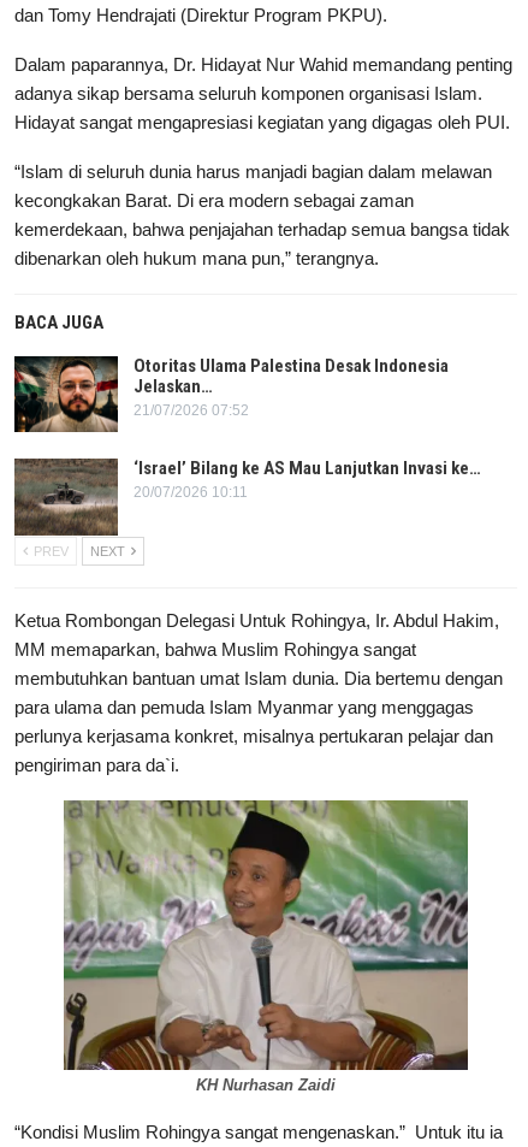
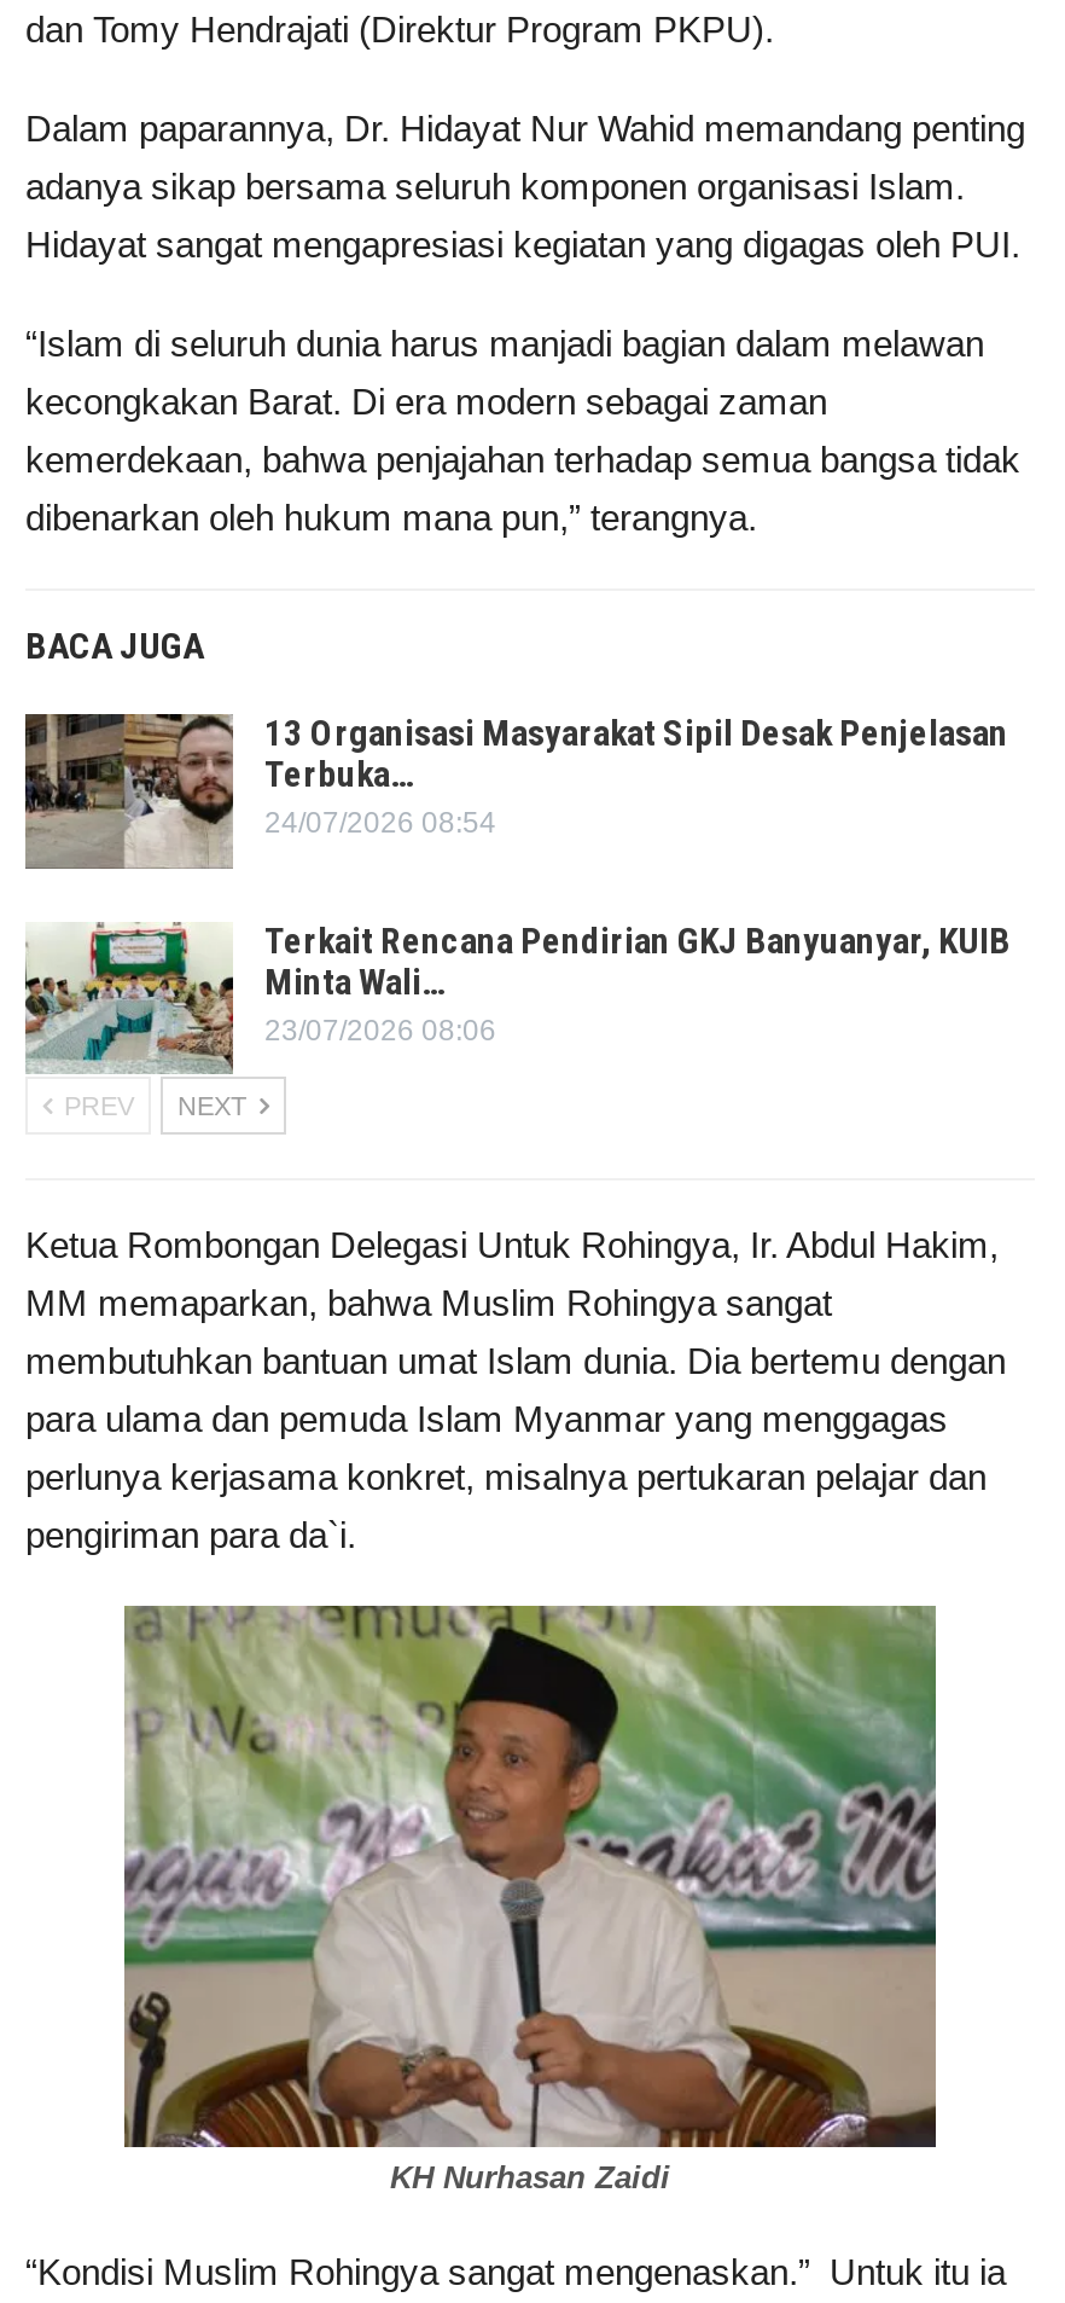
- [image]
- Otoritas Ulama Palestina Desak Indonesia
- Jelaskan…
- 21/07/2026 07:52
+ [image]
+ 13 Organisasi Masyarakat Sipil Desak Penjelasan
+ Terbuka…
+ 24/07/2026 08:54

- [image]
- ‘Israel’ Bilang ke AS Mau Lanjutkan Invasi ke…
- 20/07/2026 10:11
+ [image]
+ Terkait Rencana Pendirian GKJ Banyuanyar, KUIB
+ Minta Wali…
+ 23/07/2026 08:06
